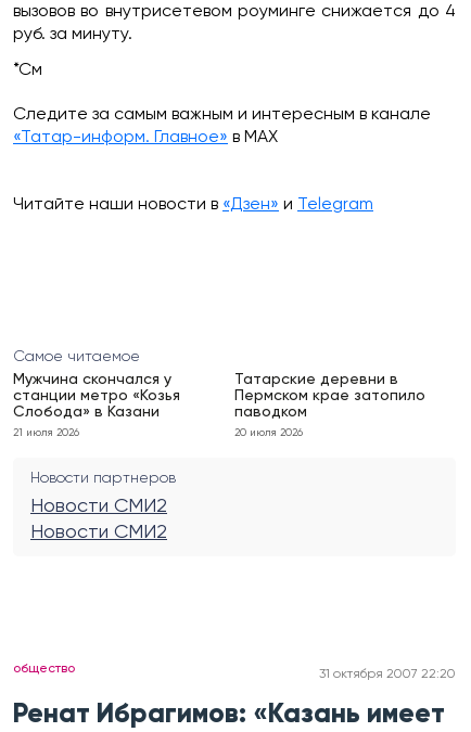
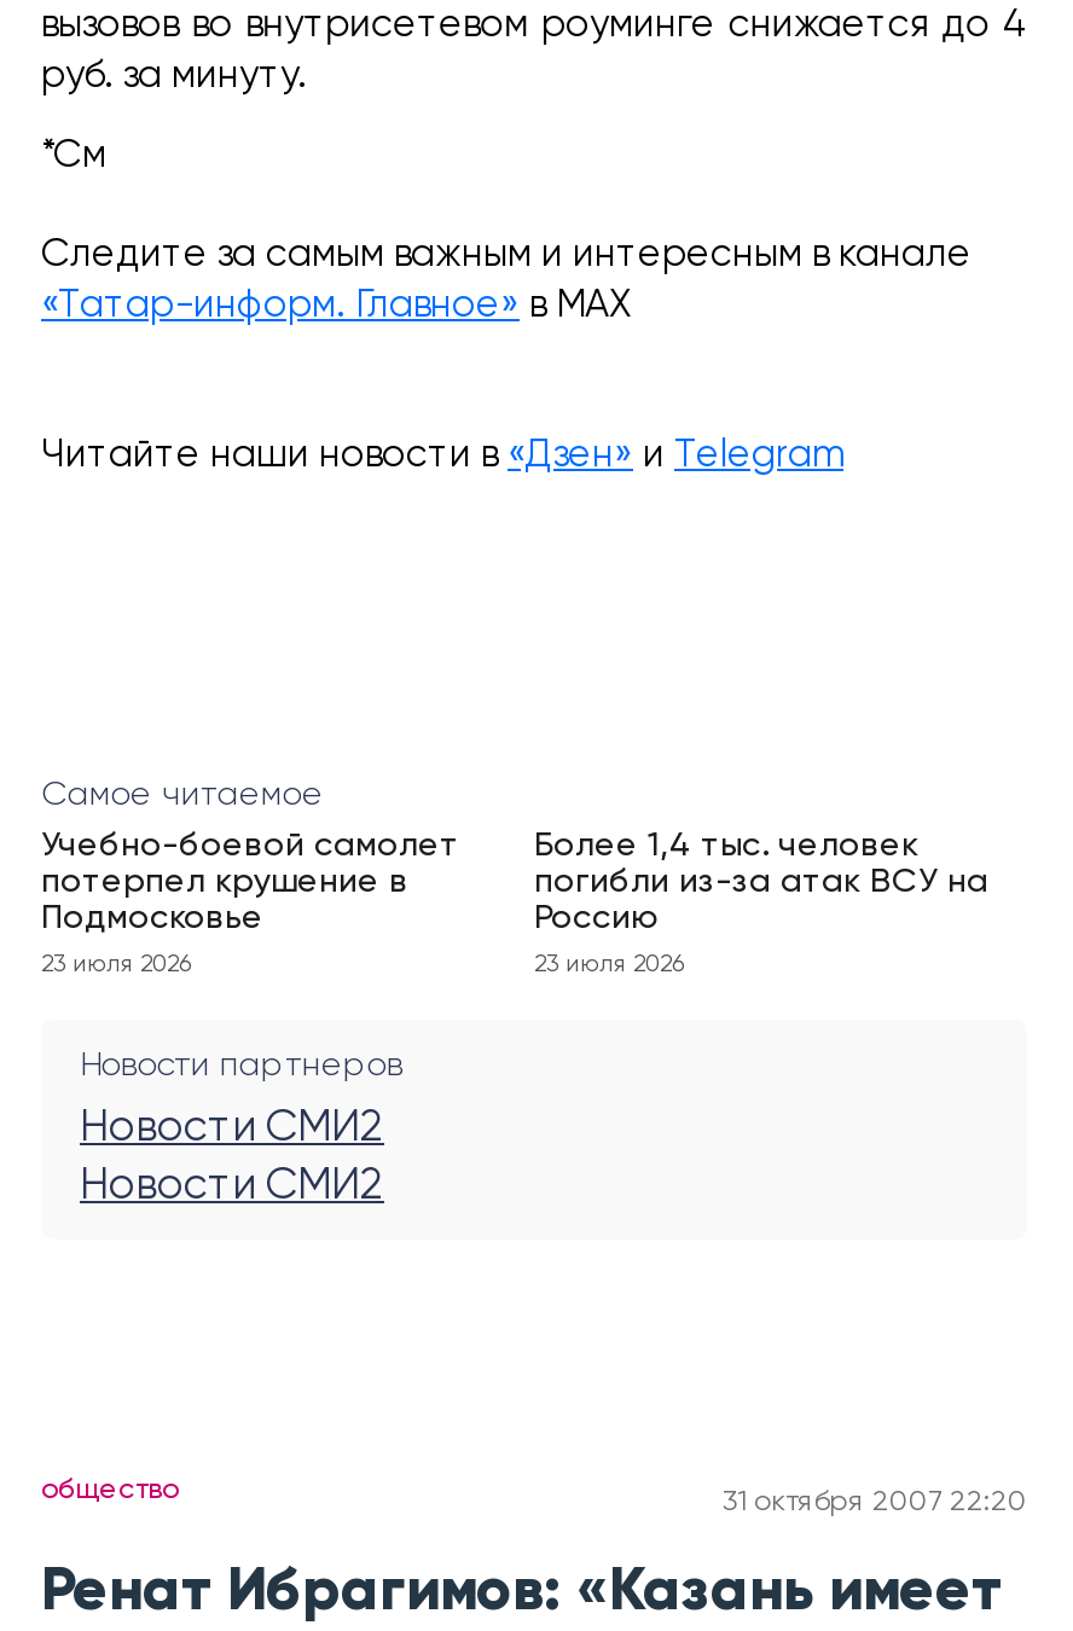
- Мужчина скончался у
- станции метро «Козья
- Слобода» в Казани
+ Учебно-боевой самолет
+ потерпел крушение в
+ Подмосковье

- Татарские деревни в
- Пермском крае затопило
- паводком
+ Более 1,4 тыс. человек
+ погибли из-за атак ВСУ на
+ Россию

- 21 июля 2026
+ 23 июля 2026

- 20 июля 2026
+ 23 июля 2026
